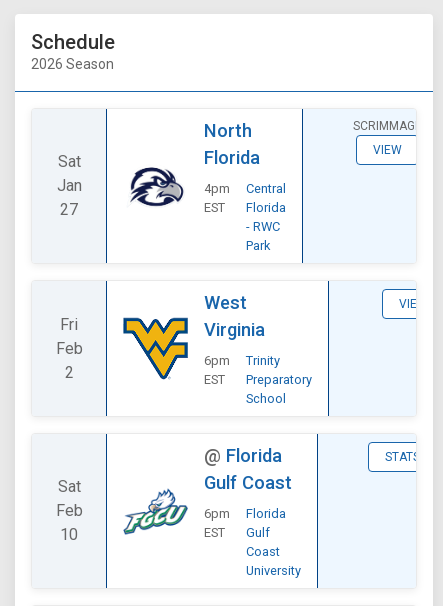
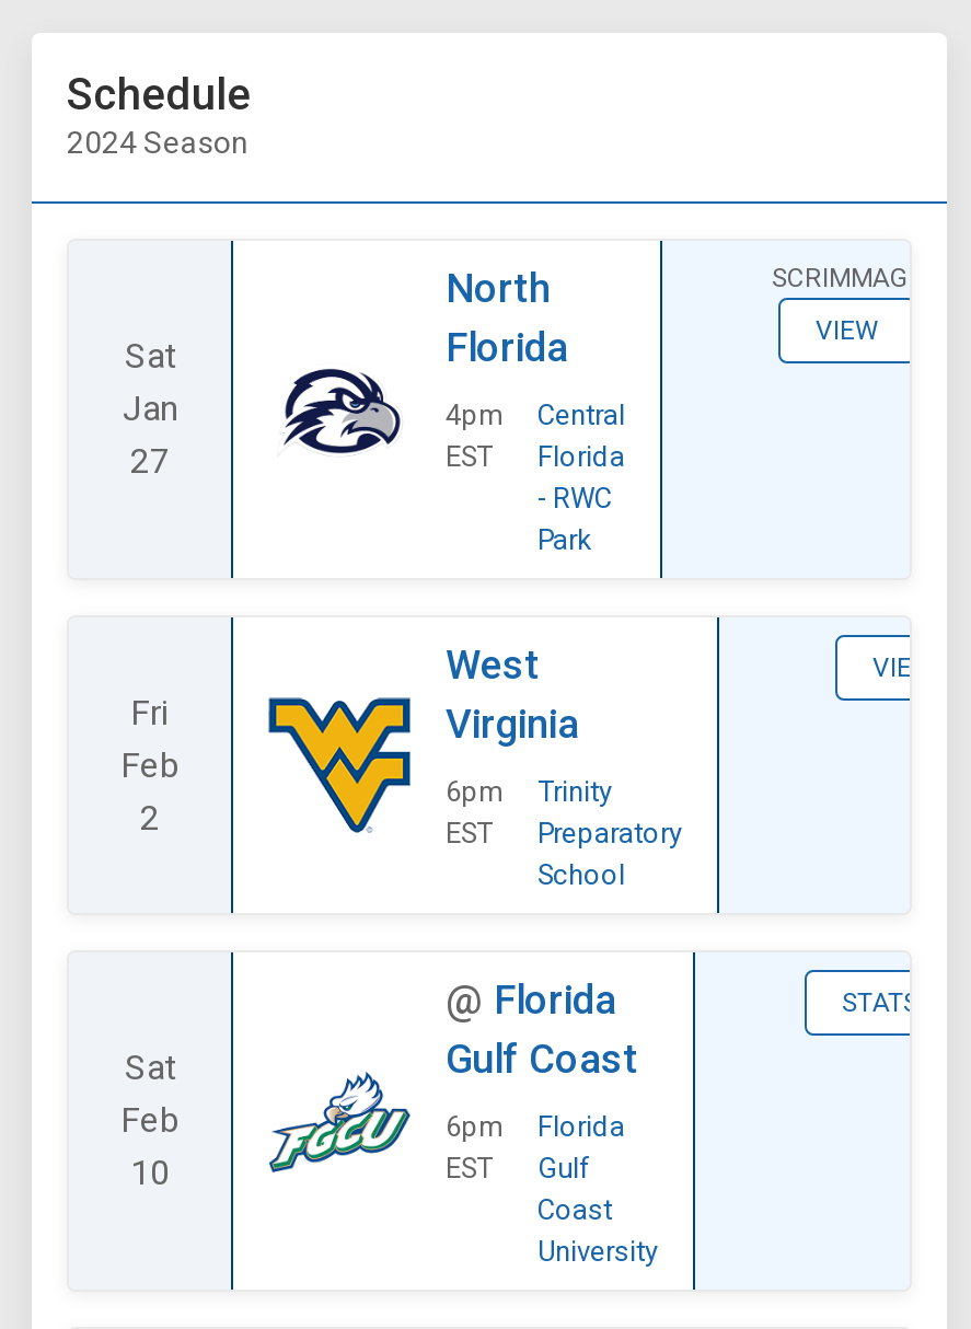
- 2026 Season
+ 2024 Season
